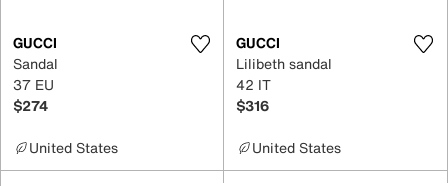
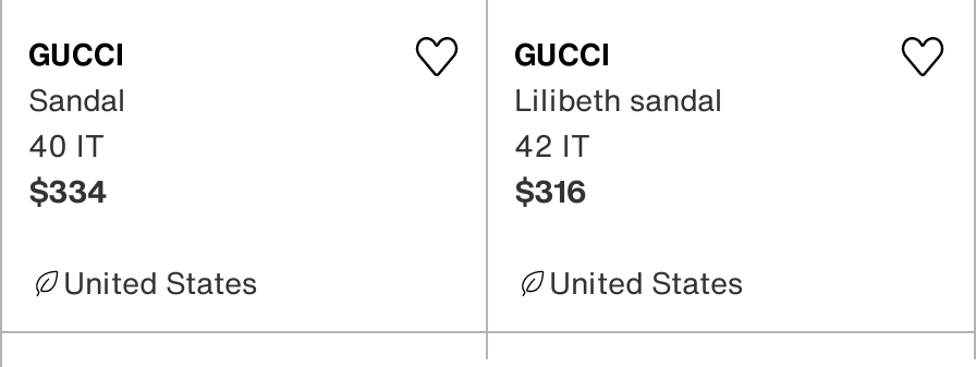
- 37 EU
- $274
+ 40 IT
+ $334
